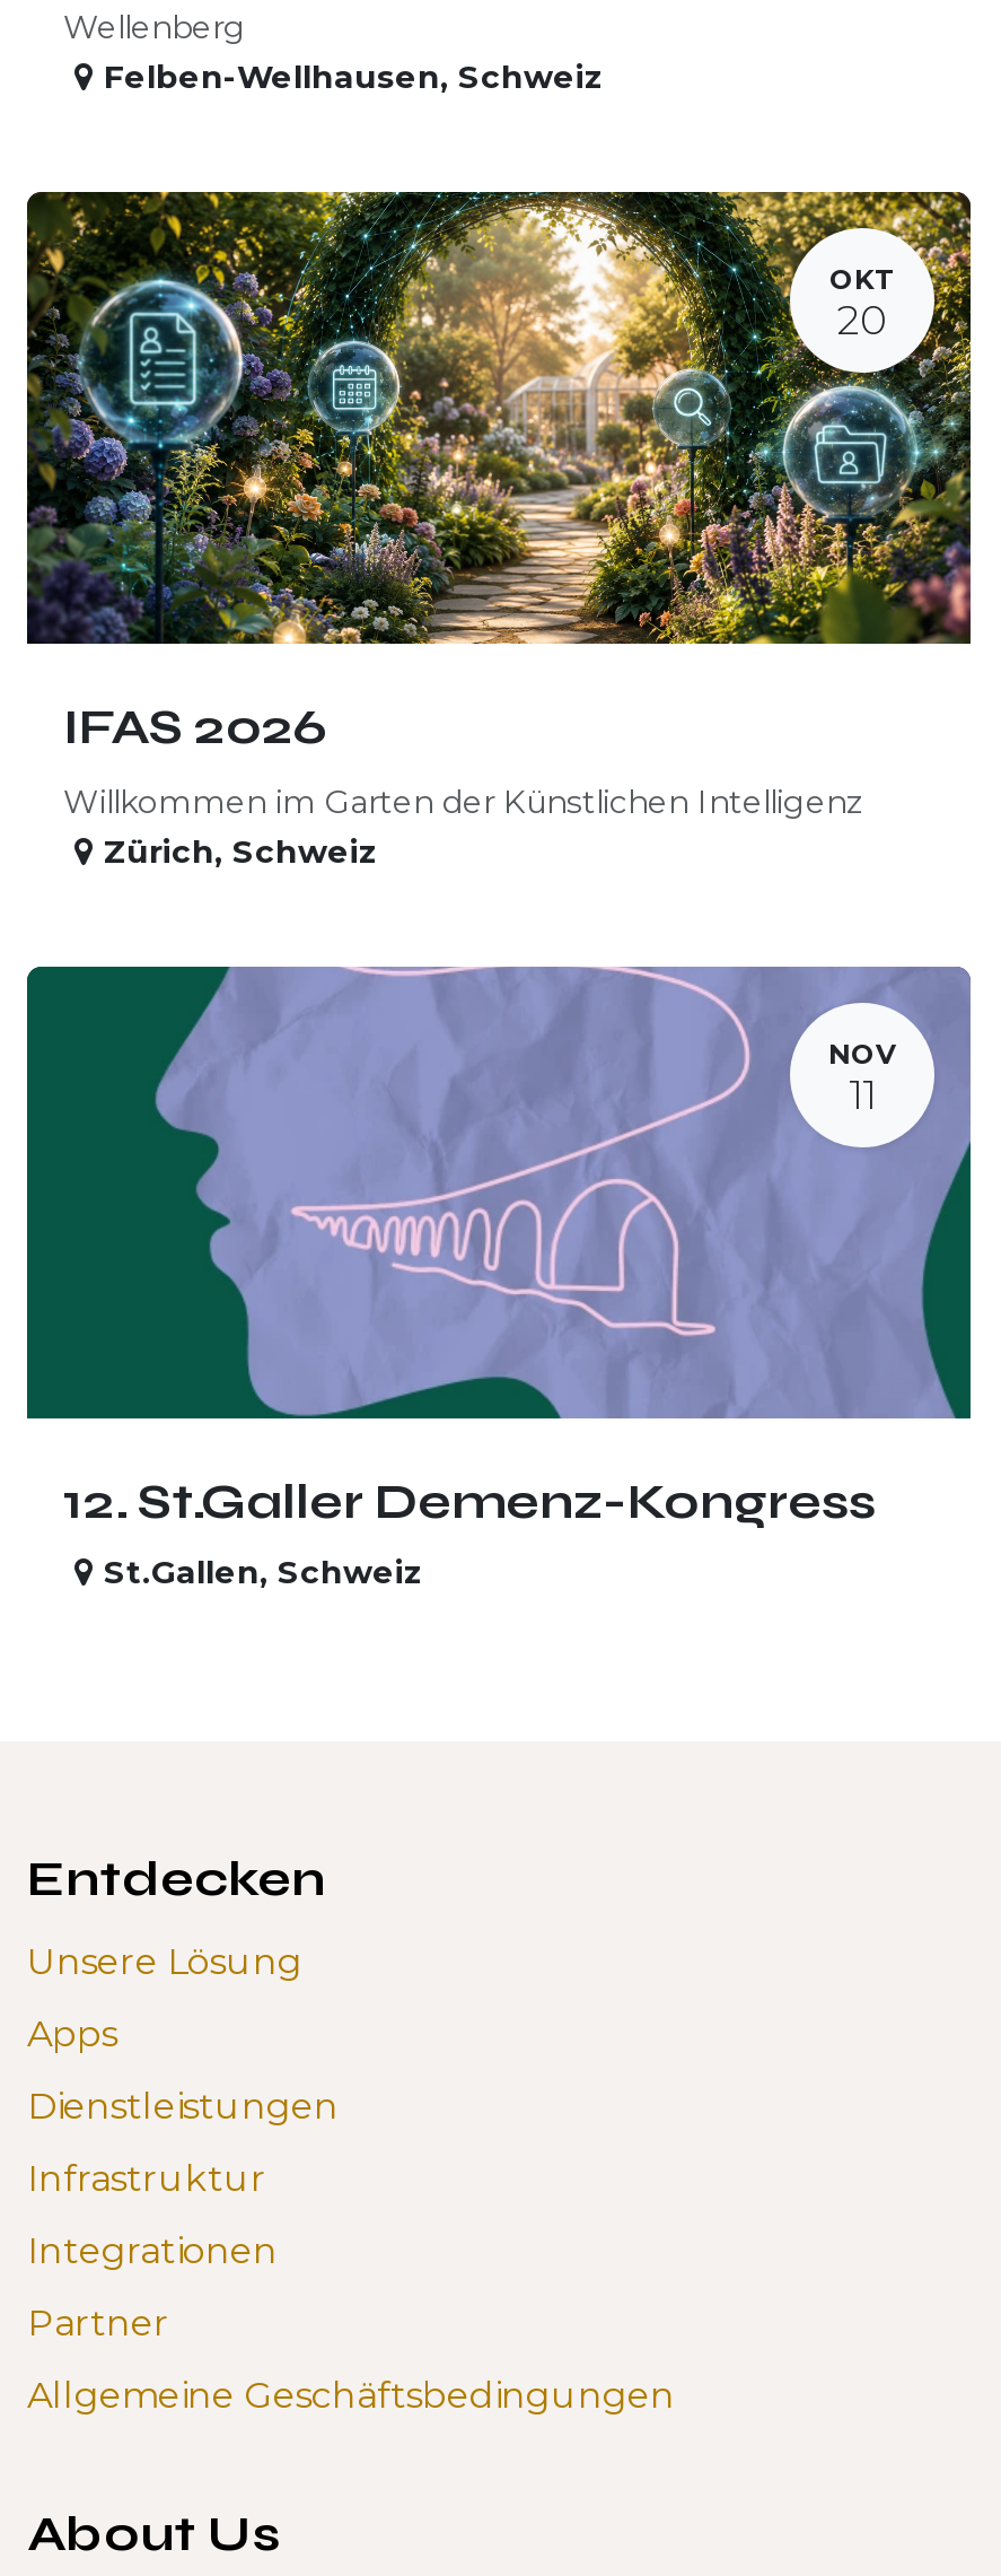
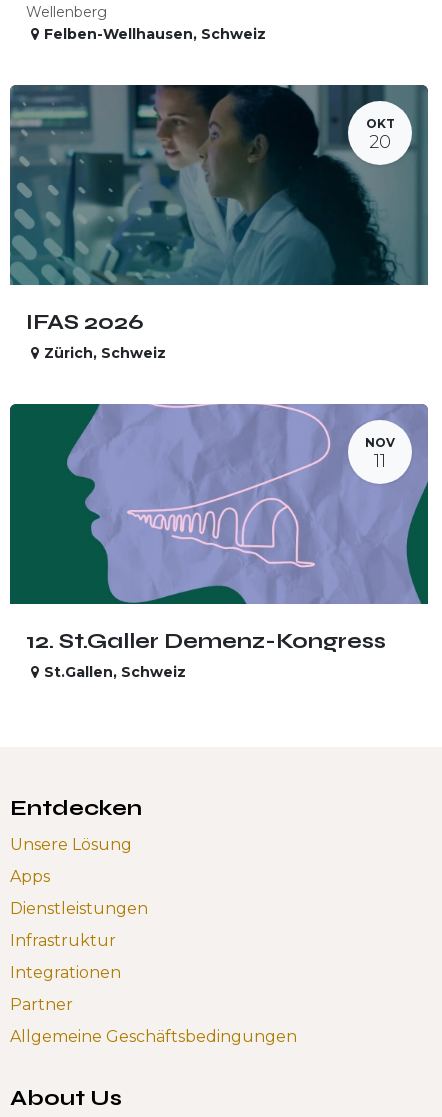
- [image]
+ [image]

- Willkommen im Garten der Künstlichen Intelligenz
